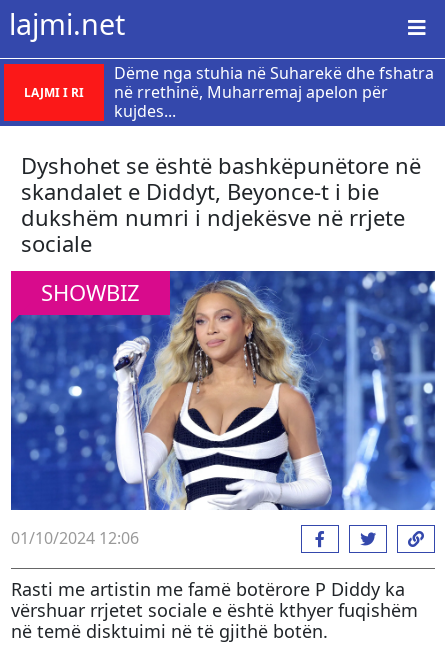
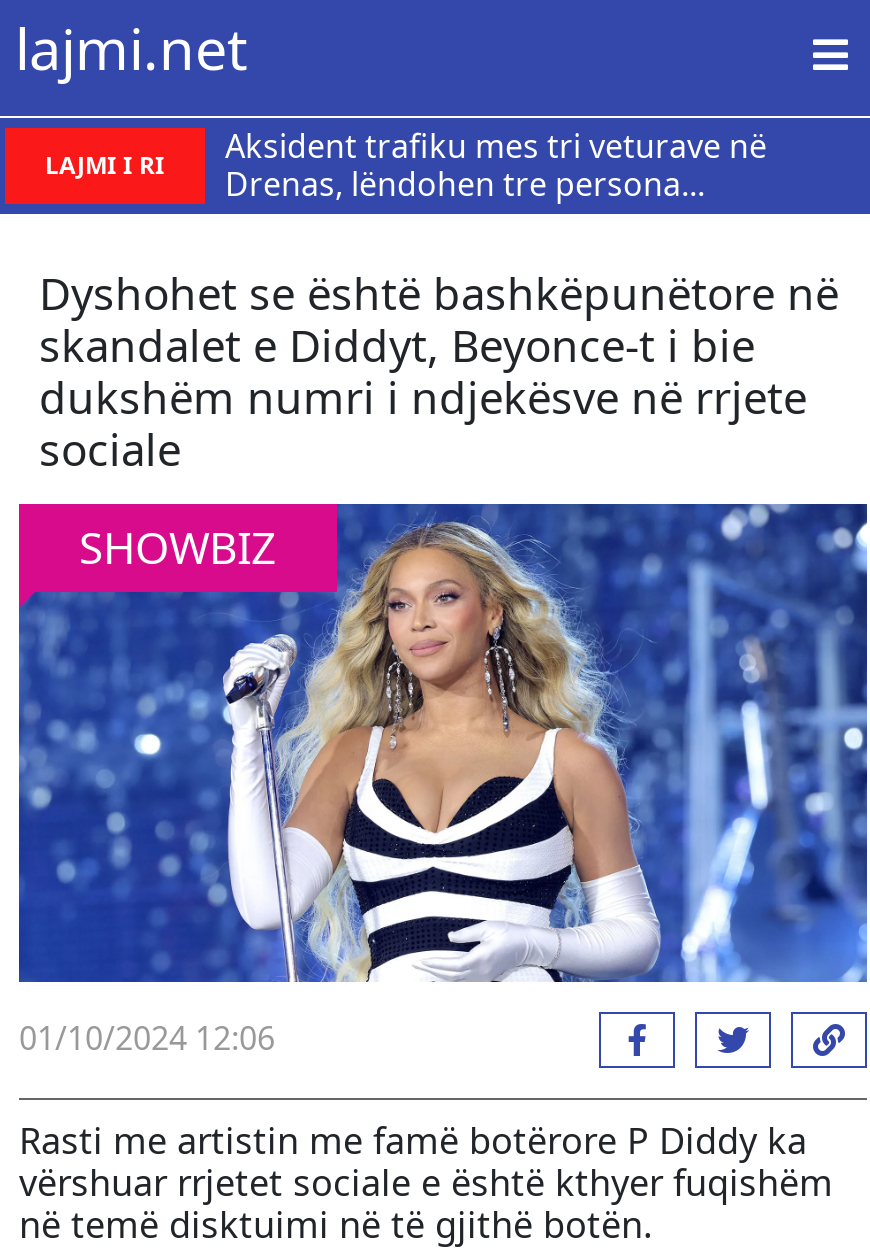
- Dëme nga stuhia në Suharekë dhe fshatra
- në rrethinë, Muharremaj apelon për
- kujdes...
+ Aksident trafiku mes tri veturave në
+ Drenas, lëndohen tre persona...
